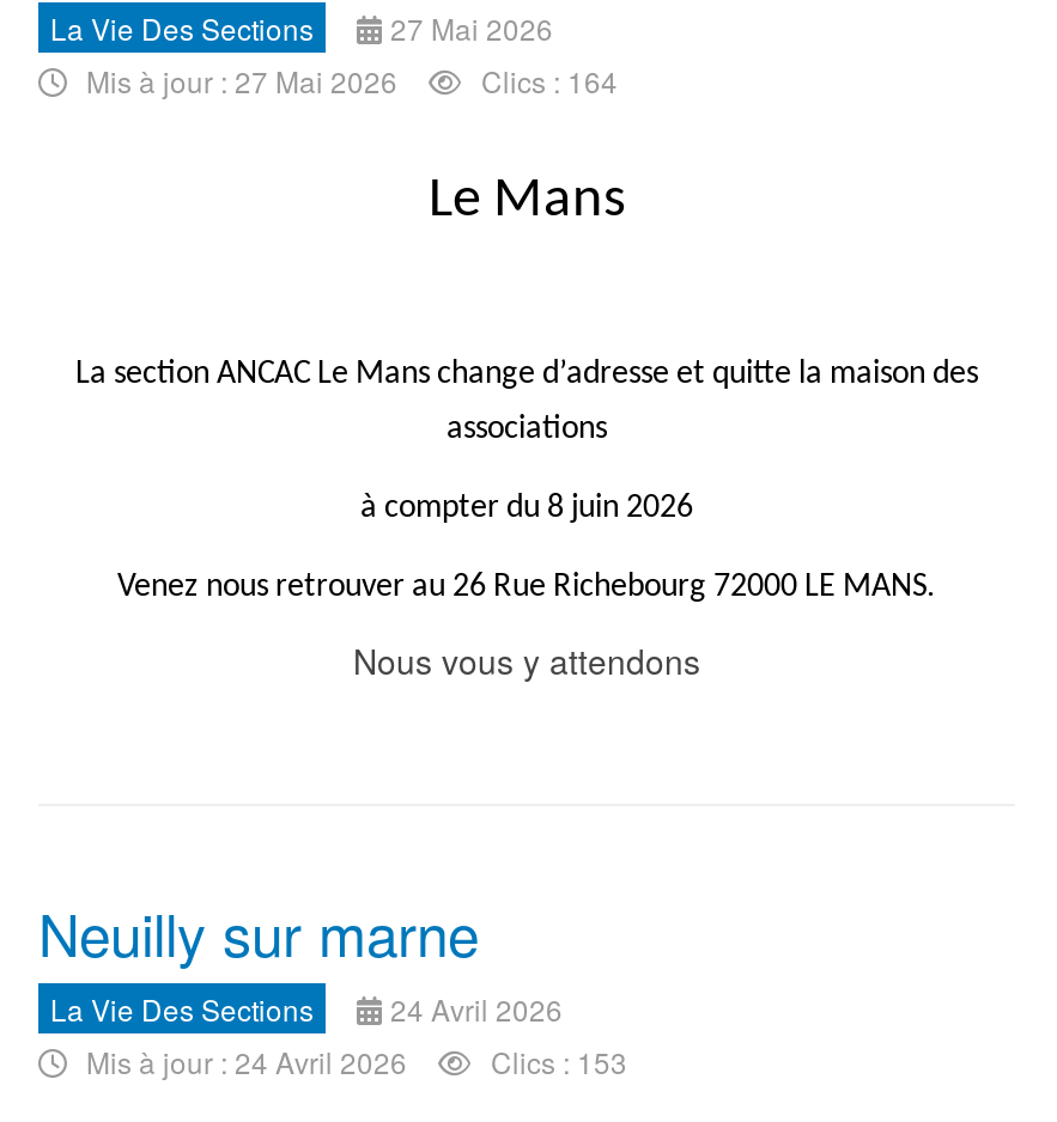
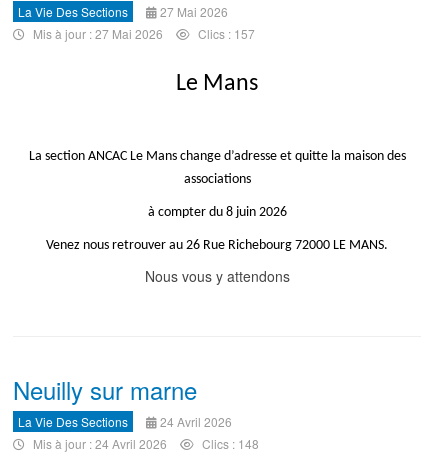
- Clics : 164
+ Clics : 157

- Clics : 153
+ Clics : 148
